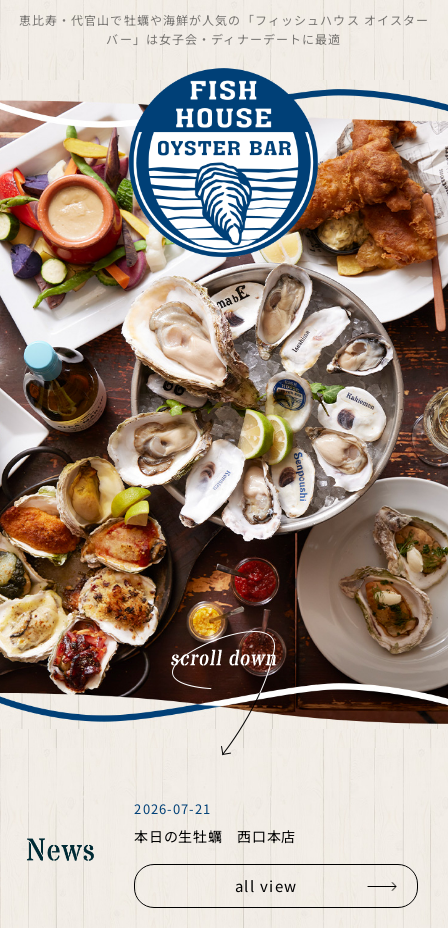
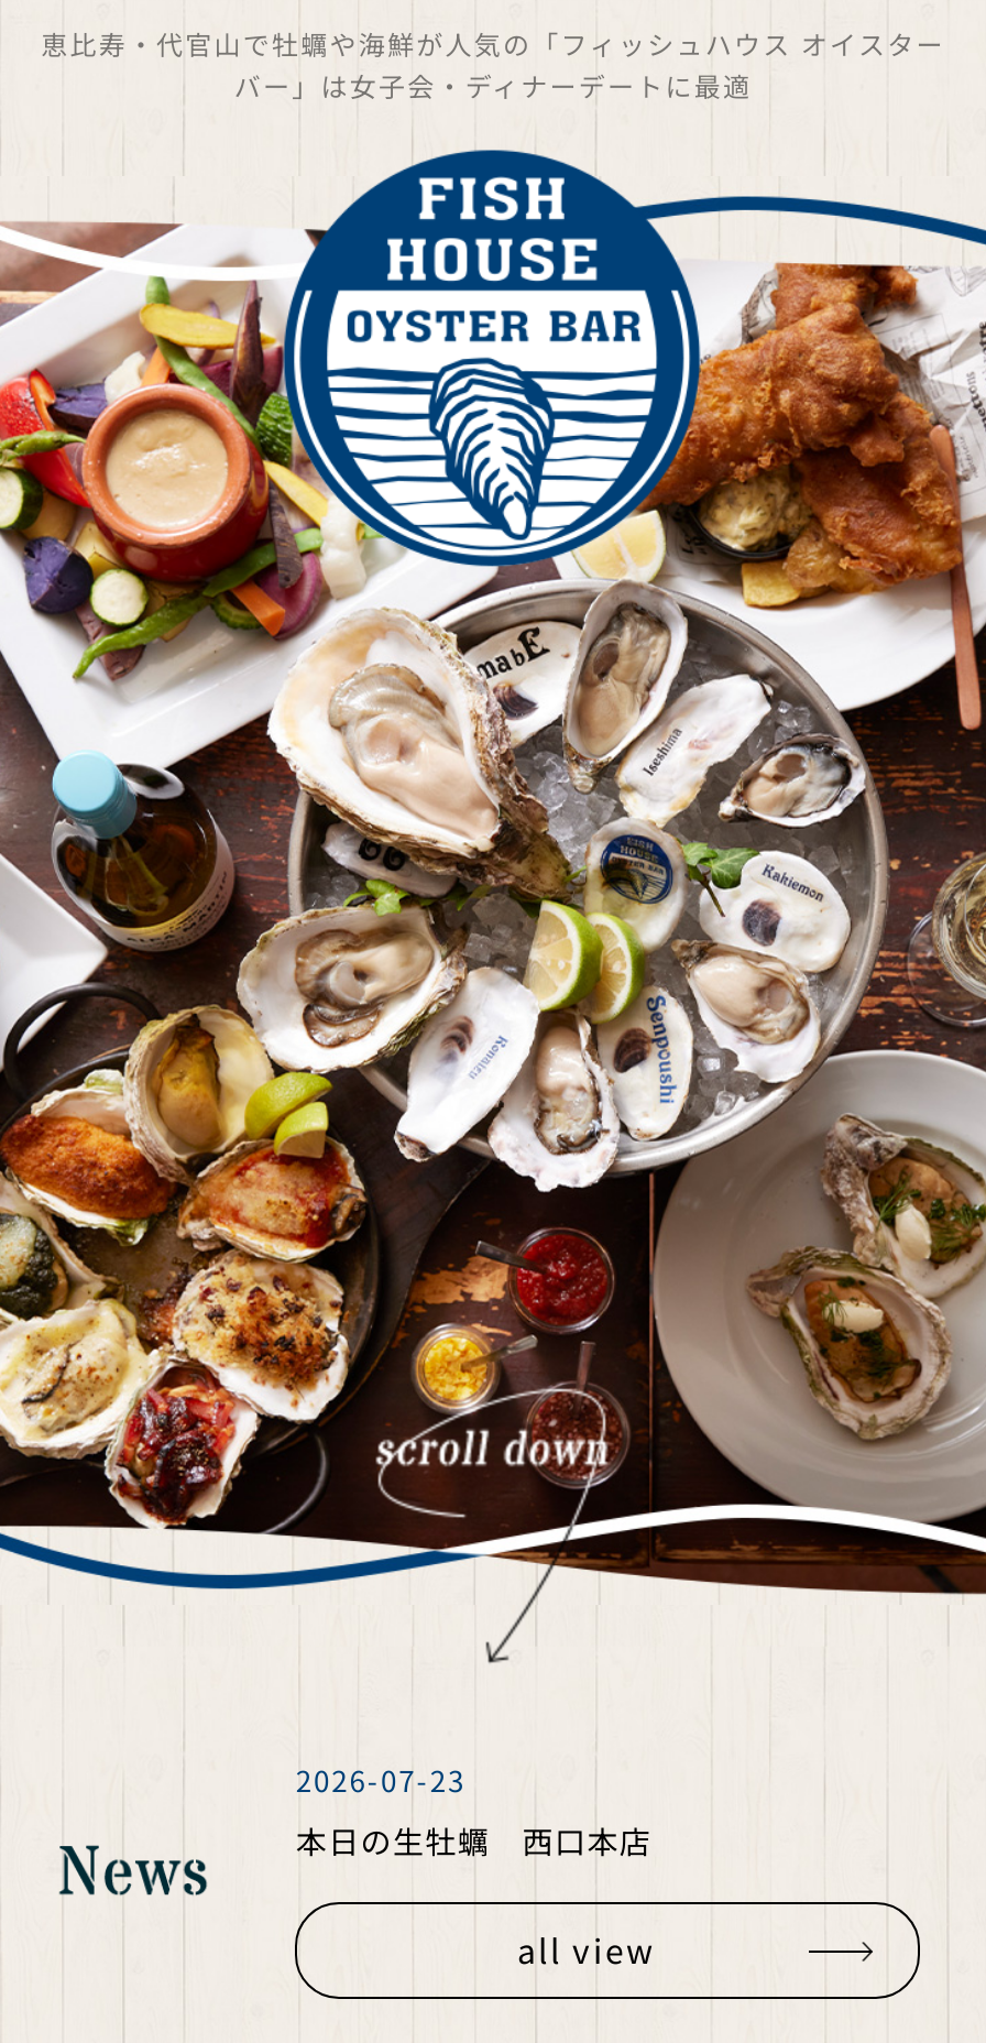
- 2026-07-21
+ 2026-07-23
